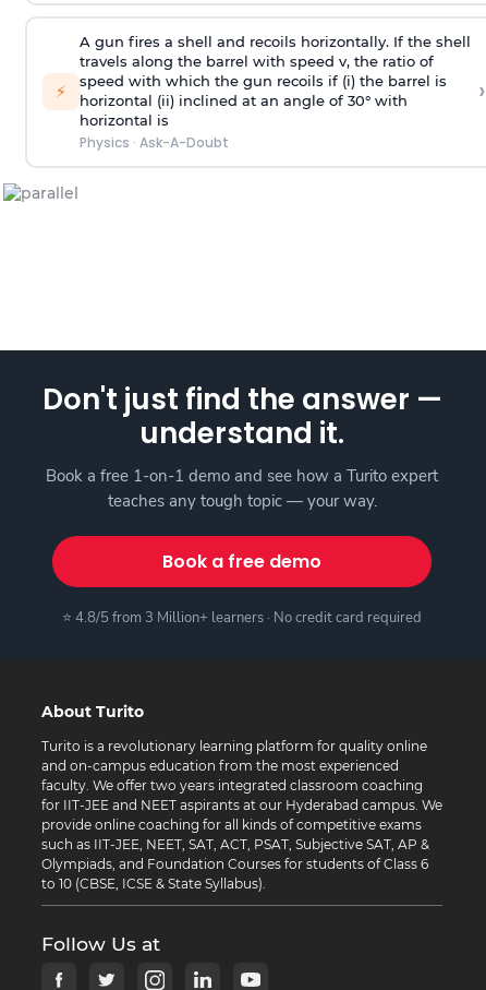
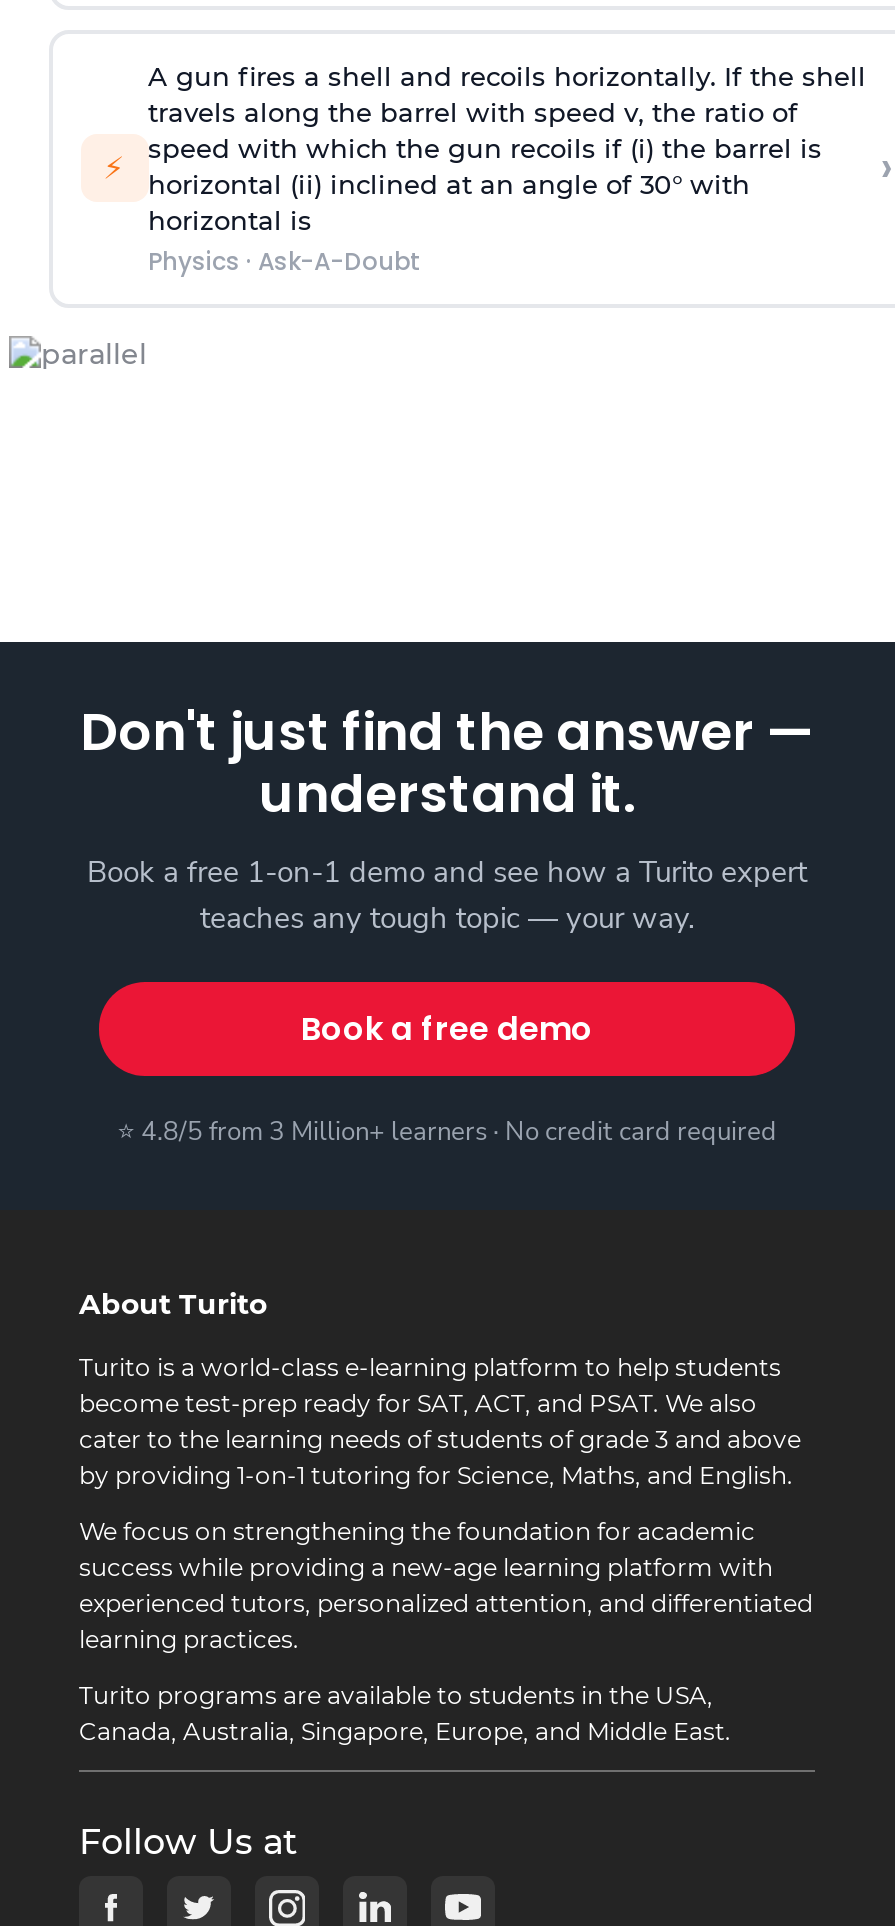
- Turito is a revolutionary learning platform for quality online
- and on-campus education from the most experienced
- faculty. We offer two years integrated classroom coaching
- for IIT-JEE and NEET aspirants at our Hyderabad campus. We
- provide online coaching for all kinds of competitive exams
- such as IIT-JEE, NEET, SAT, ACT, PSAT, Subjective SAT, AP &
- Olympiads, and Foundation Courses for students of Class 6
- to 10 (CBSE, ICSE & State Syllabus).
+ Turito is a world-class e-learning platform to help students
+ become test-prep ready for SAT, ACT, and PSAT. We also
+ cater to the learning needs of students of grade 3 and above
+ by providing 1-on-1 tutoring for Science, Maths, and English.
+ We focus on strengthening the foundation for academic
+ success while providing a new-age learning platform with
+ experienced tutors, personalized attention, and differentiated
+ learning practices.
+ Turito programs are available to students in the USA,
+ Canada, Australia, Singapore, Europe, and Middle East.
